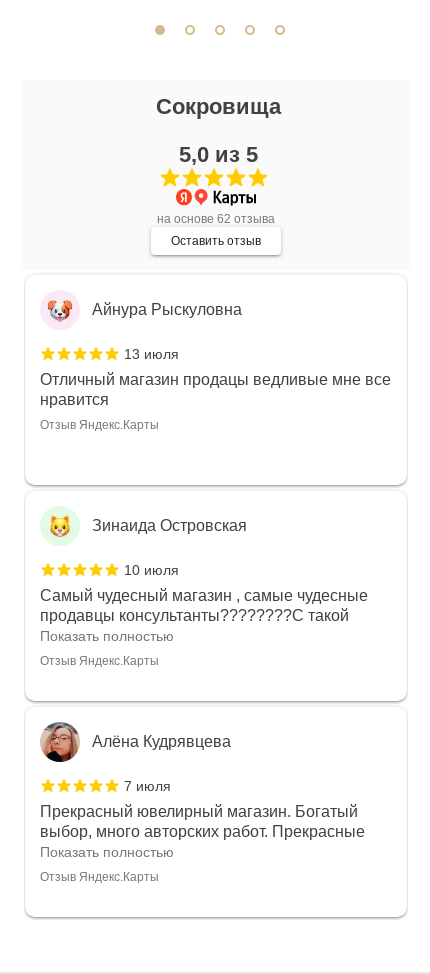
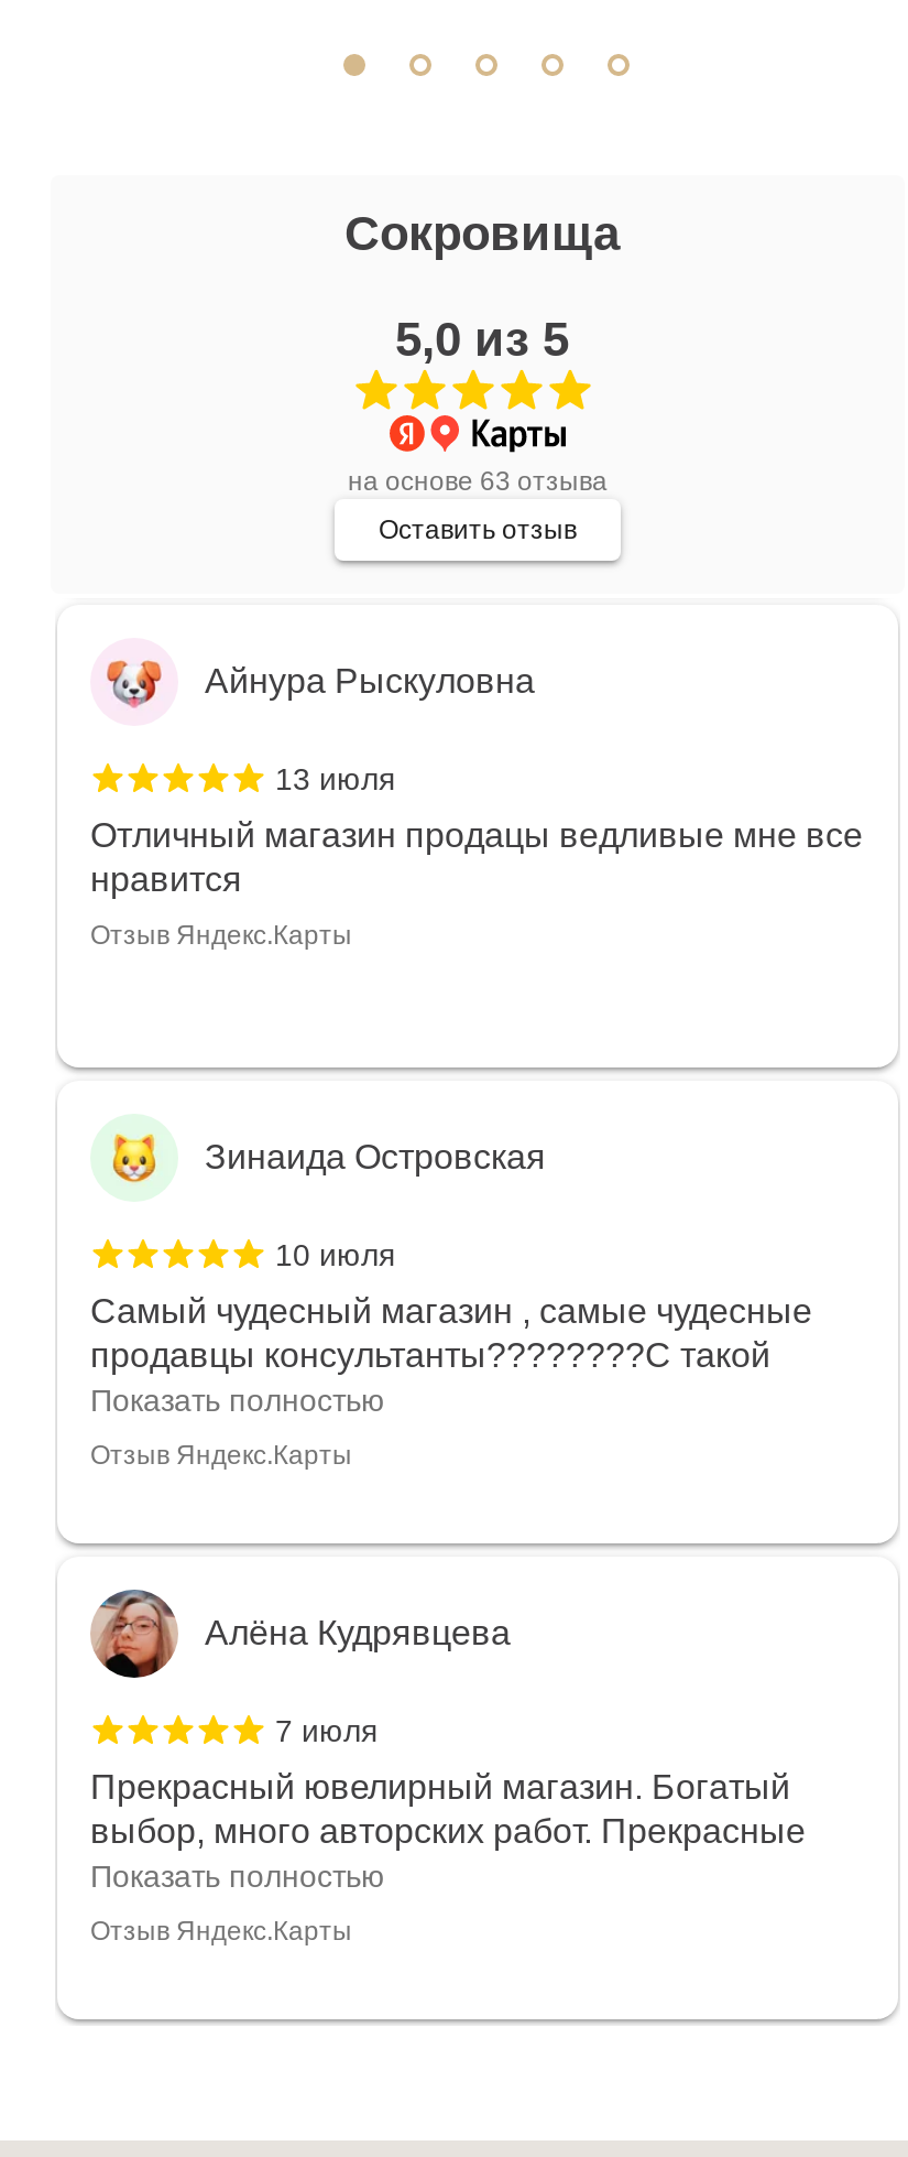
- на основе 62 отзыва
+ на основе 63 отзыва
